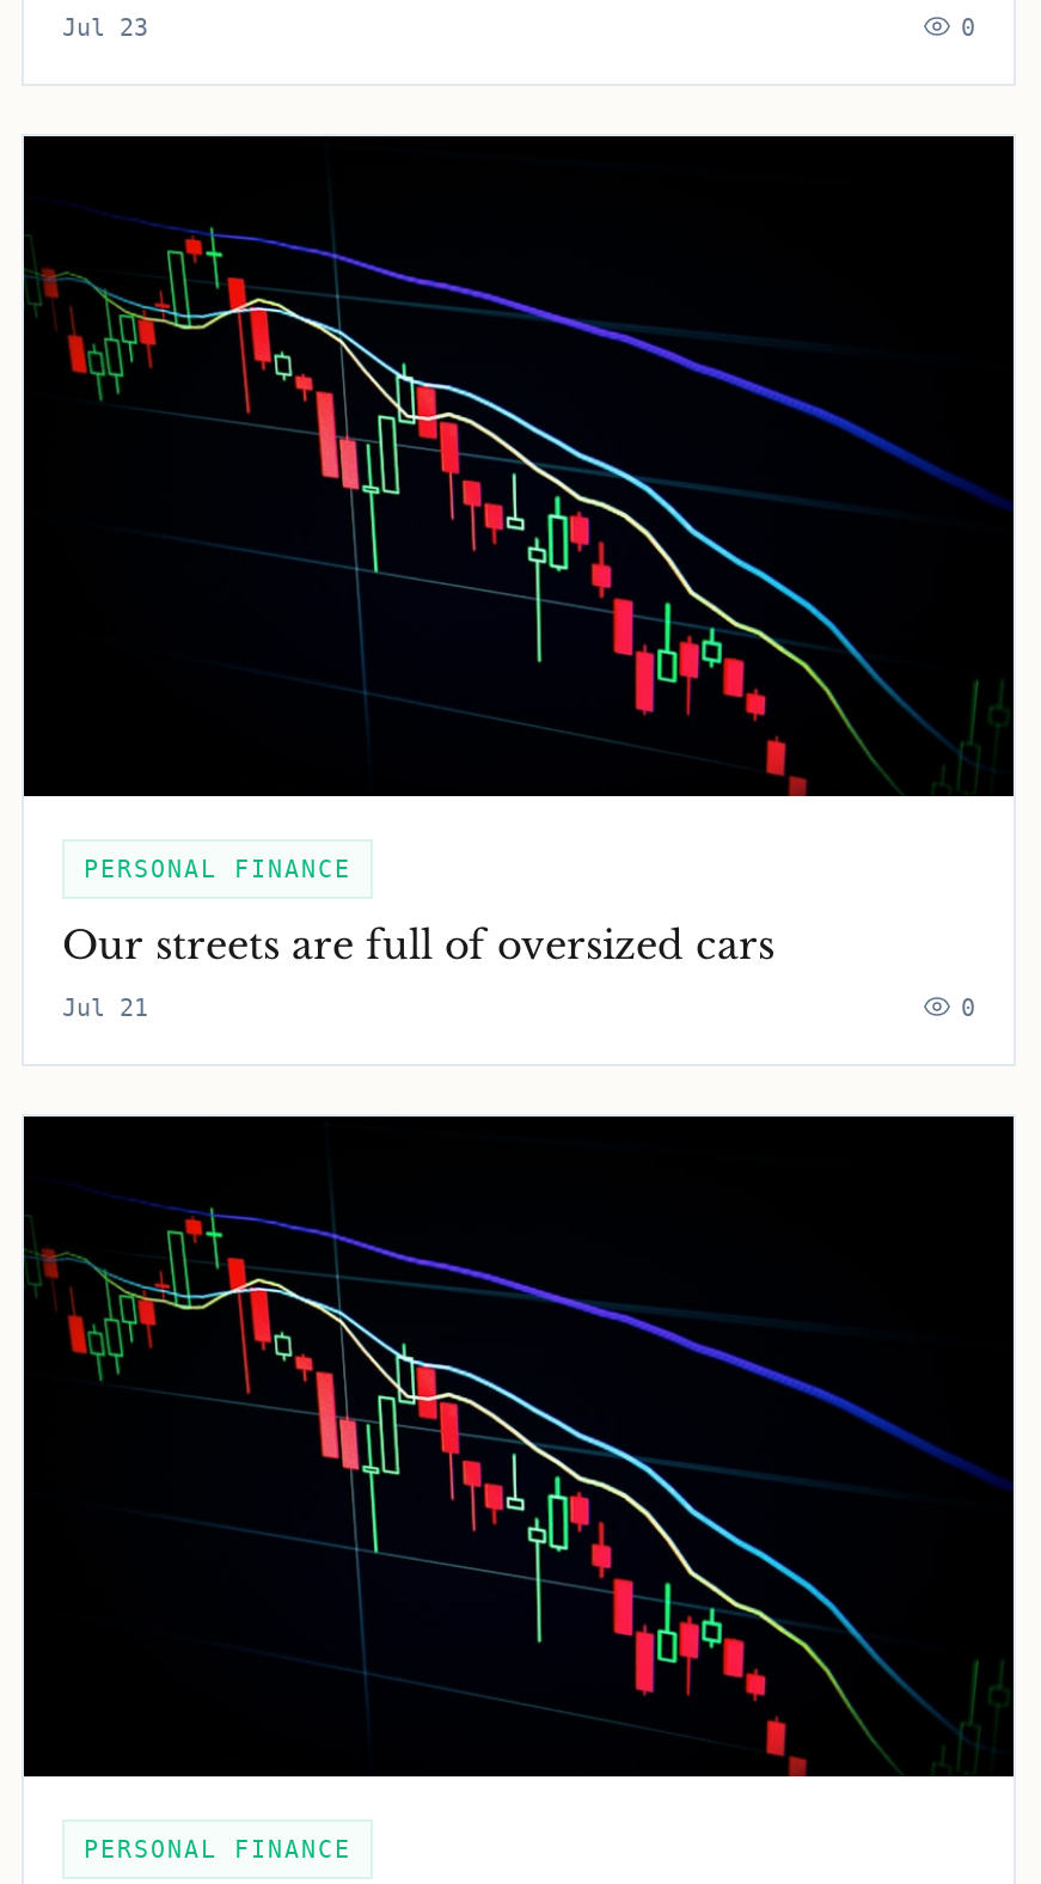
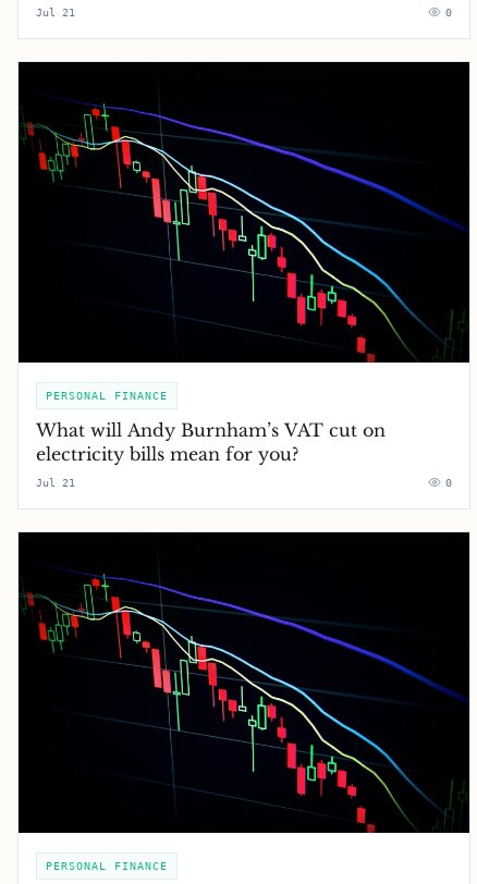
- Jul 23
+ Jul 21

- Our streets are full of oversized cars
+ What will Andy Burnham’s VAT cut on
+ electricity bills mean for you?
